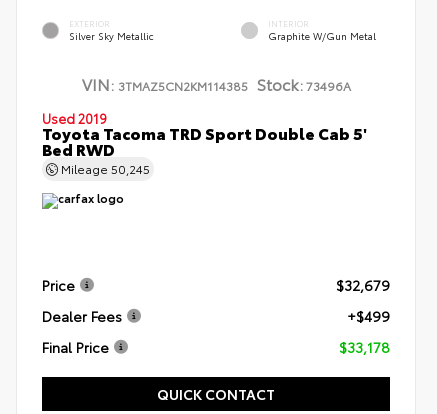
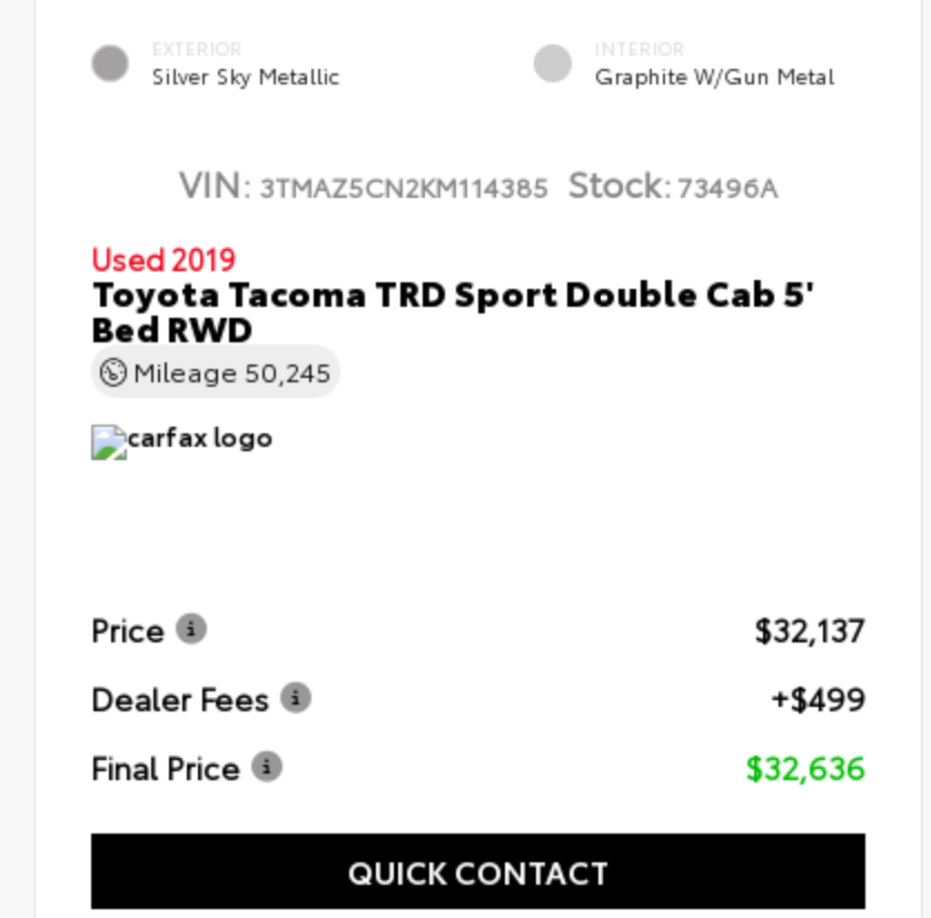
- $32,679
+ $32,137

- $33,178
+ $32,636
